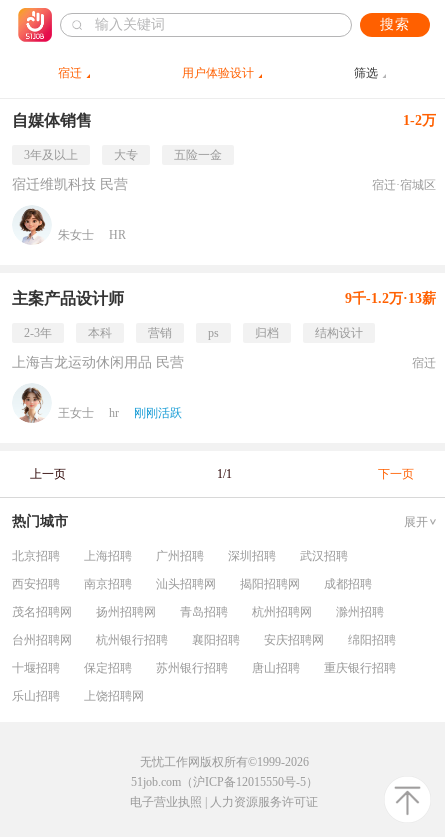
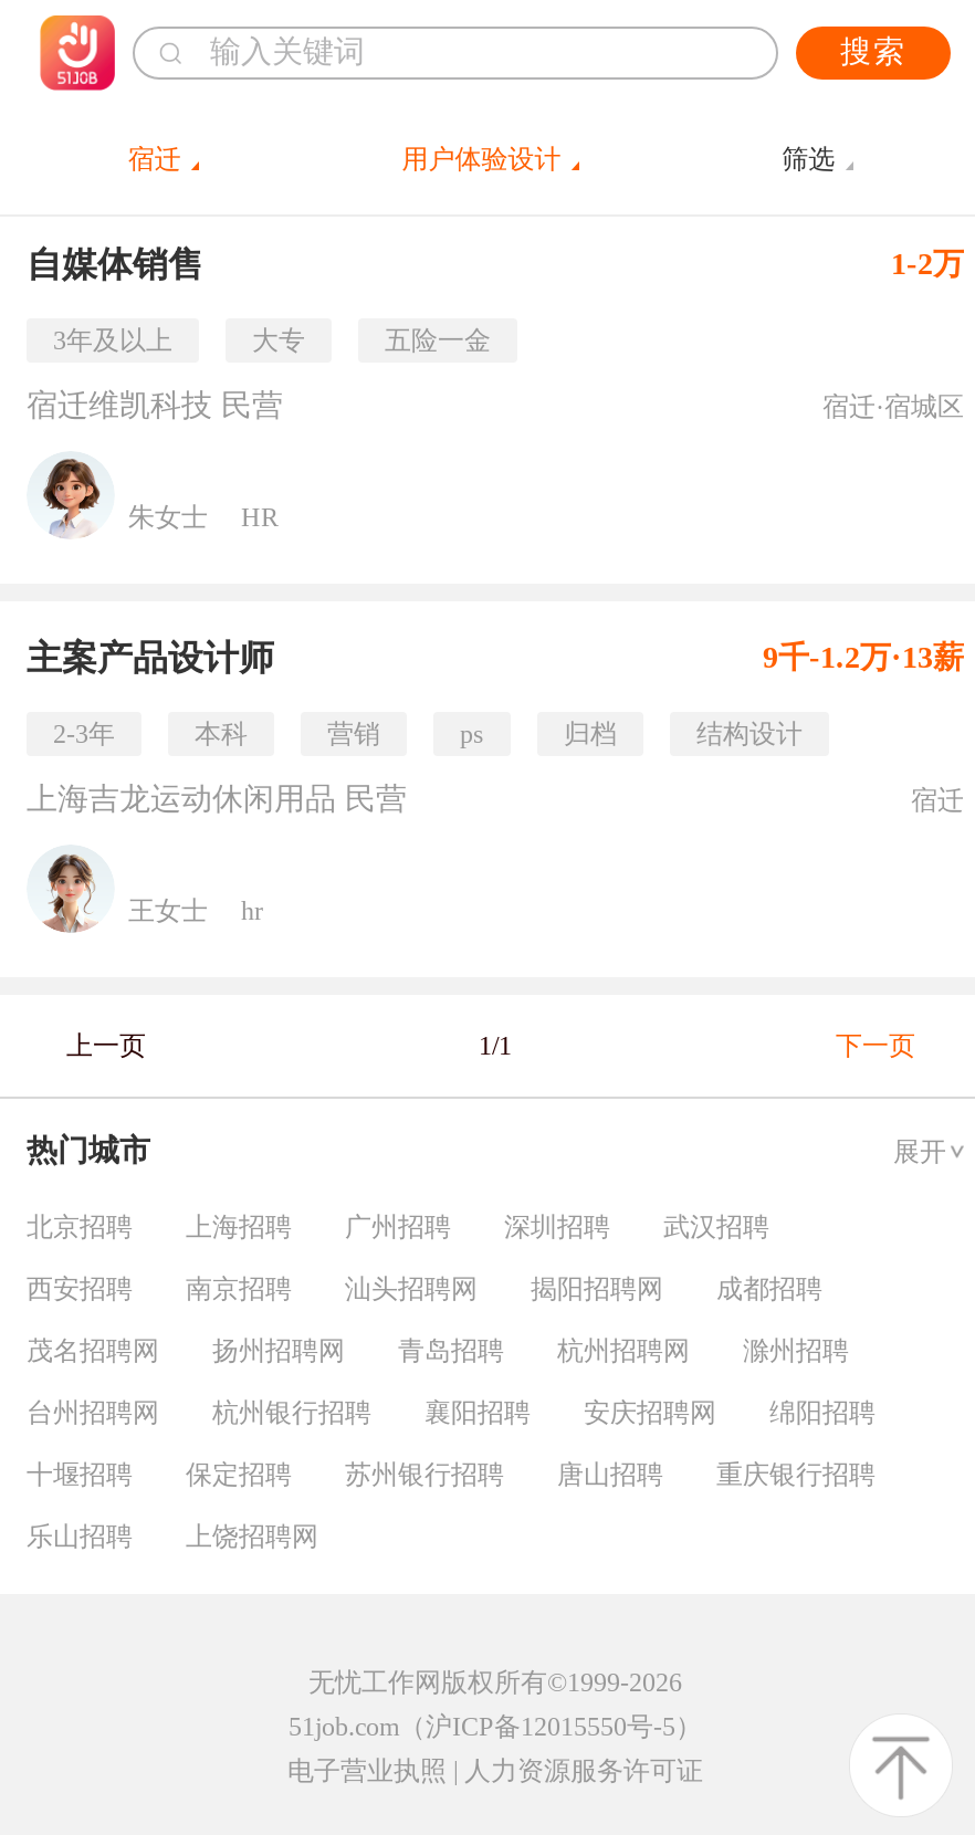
- 刚刚活跃
